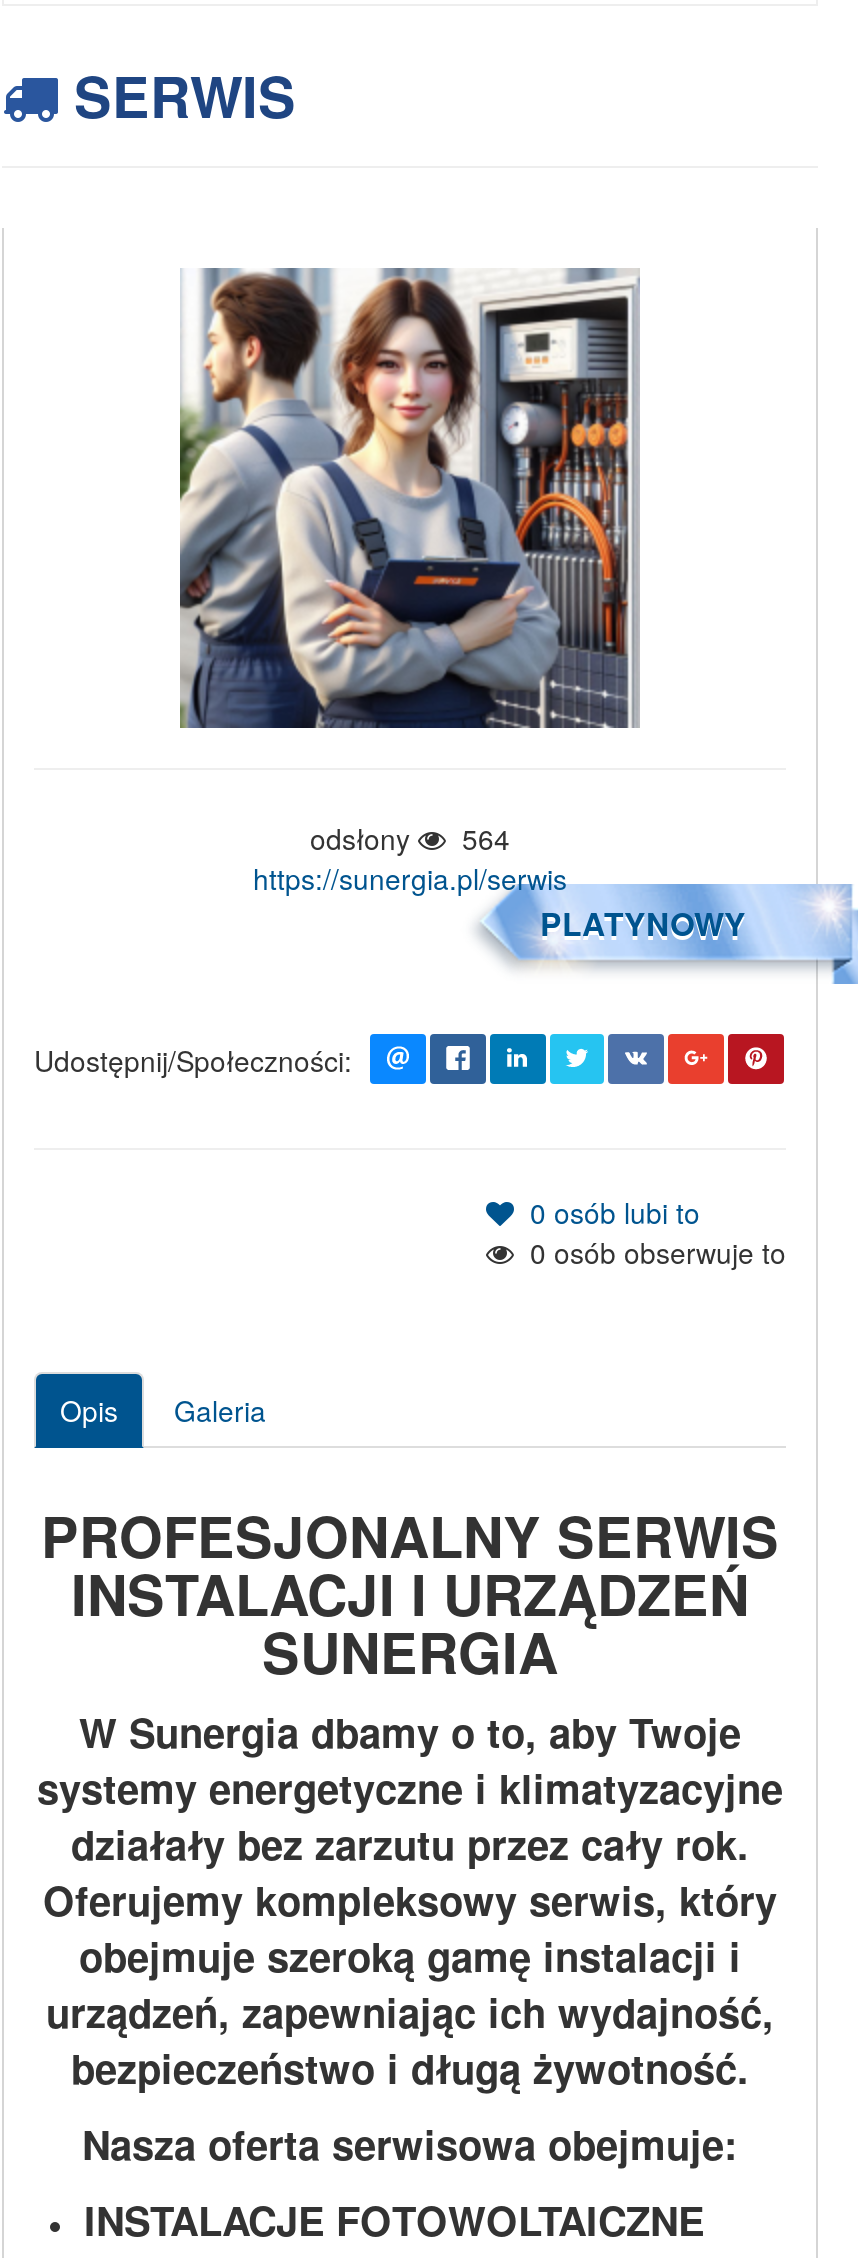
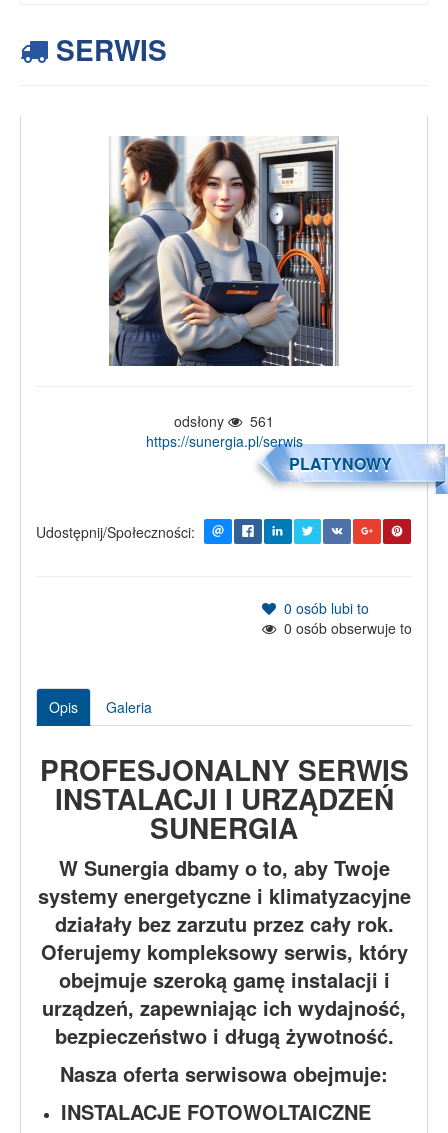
- odsłony 564
+ odsłony 561
